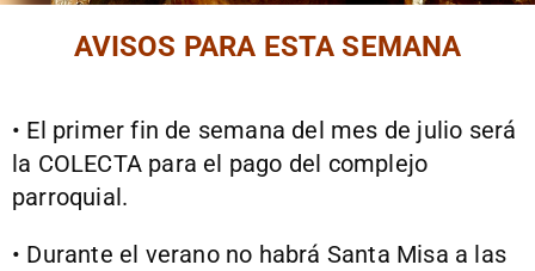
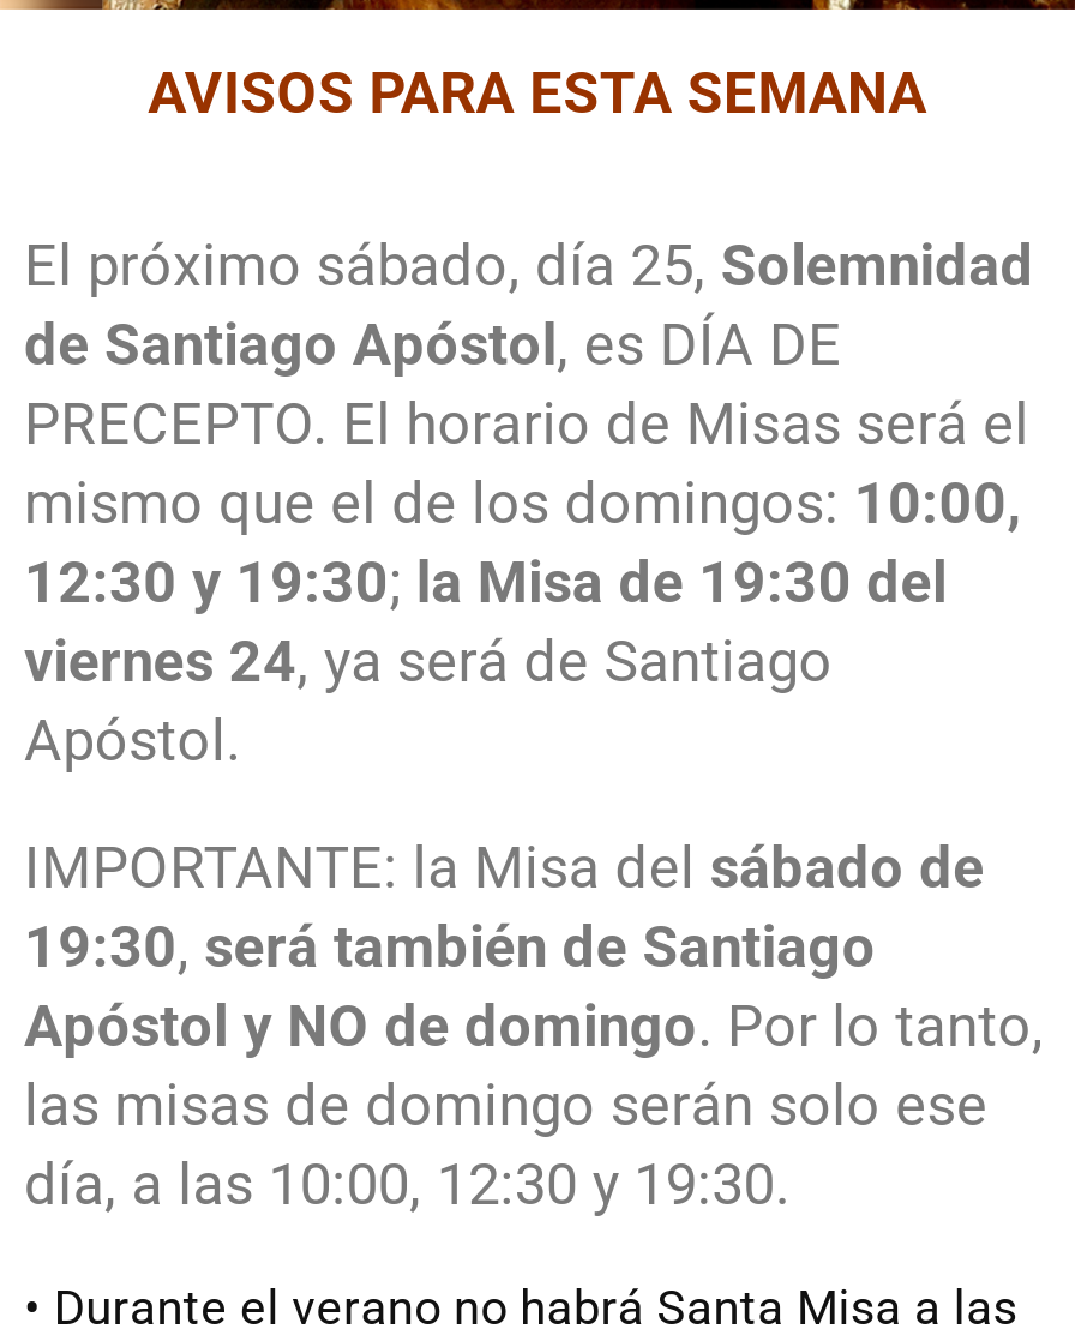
- • El primer fin de semana del mes de julio será
- la COLECTA para el pago del complejo
- parroquial.
+ El próximo sábado, día 25, Solemnidad
+ de Santiago Apóstol, es DÍA DE
+ PRECEPTO. El horario de Misas será el
+ mismo que el de los domingos: 10:00,
+ 12:30 y 19:30; la Misa de 19:30 del
+ viernes 24, ya será de Santiago
+ Apóstol.
+ IMPORTANTE: la Misa del sábado de
+ 19:30, será también de Santiago
+ Apóstol y NO de domingo. Por lo tanto,
+ las misas de domingo serán solo ese
+ día, a las 10:00, 12:30 y 19:30.
